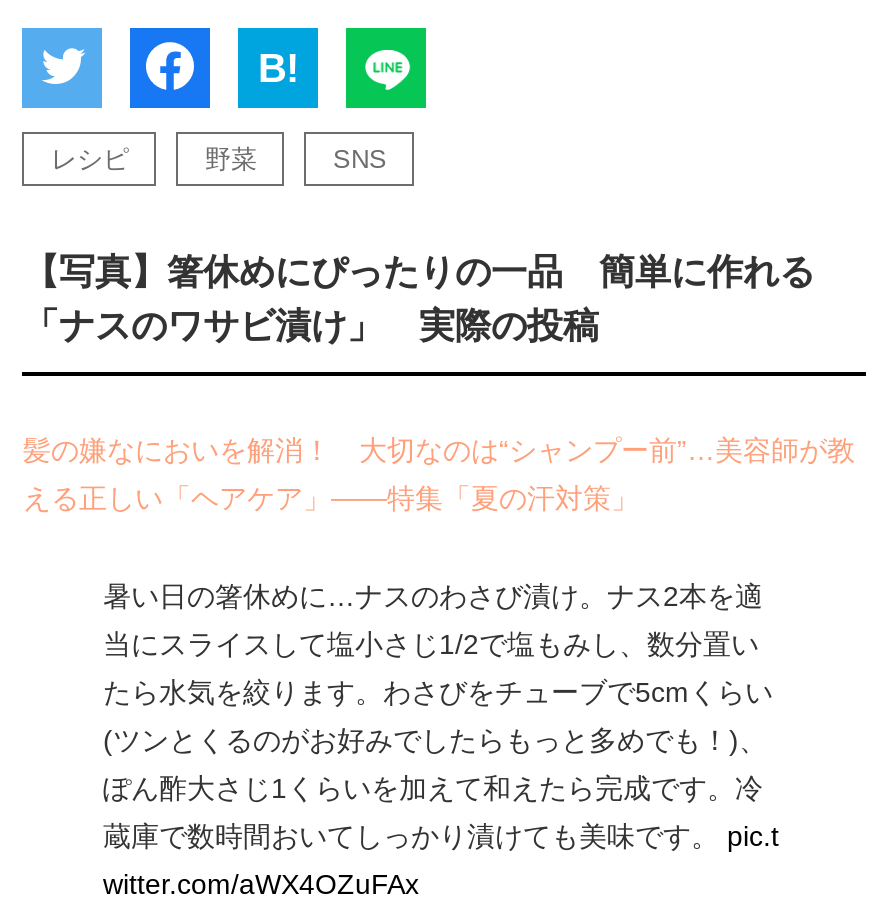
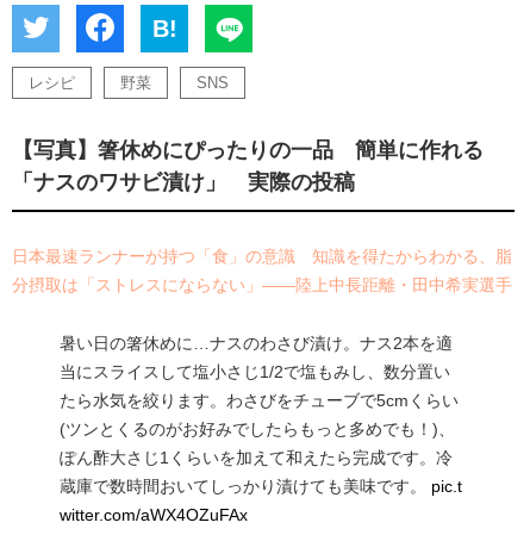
- 髪の嫌なにおいを解消！ 大切なのは“シャンプー前”…美容師が教
+ 日本最速ランナーが持つ「食」の意識 知識を得たからわかる、脂

- える正しい「ヘアケア」――特集「夏の汗対策」
+ 分摂取は「ストレスにならない」――陸上中長距離・田中希実選手
